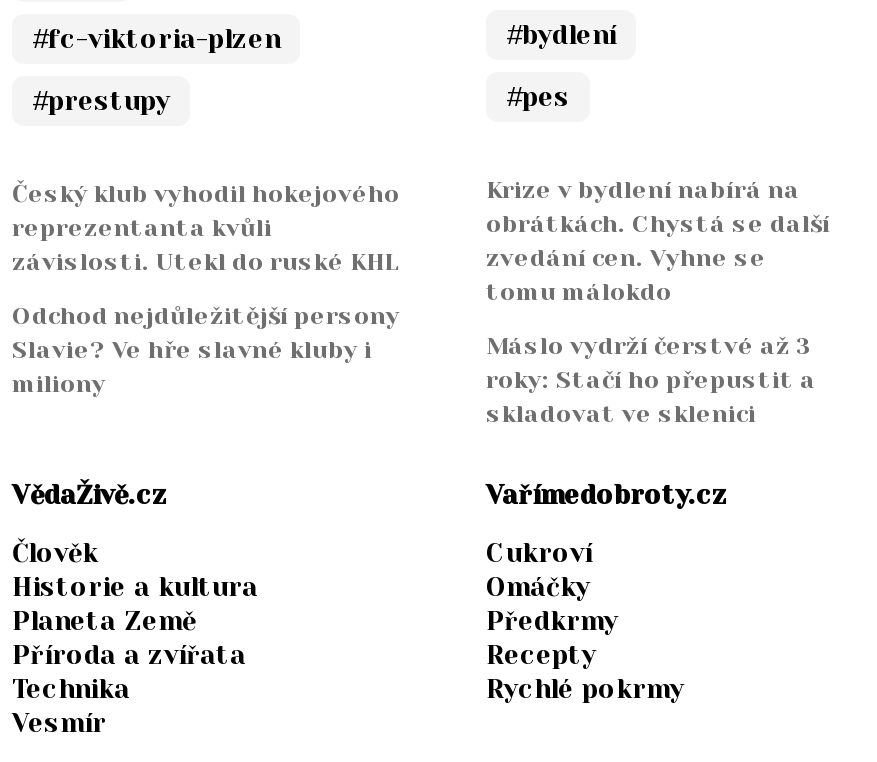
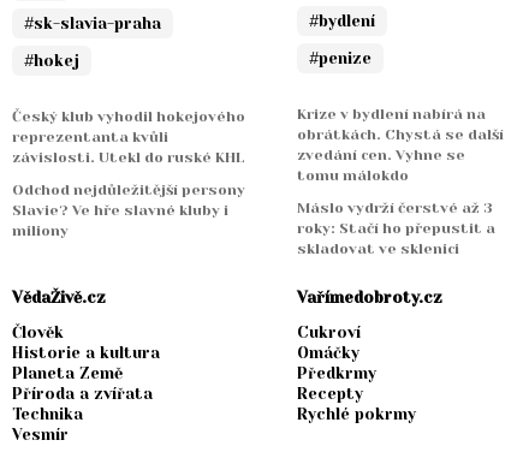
- #fc-viktoria-plzen
+ #sk-slavia-praha

- #prestupy
+ #hokej

- #pes
+ #penize
